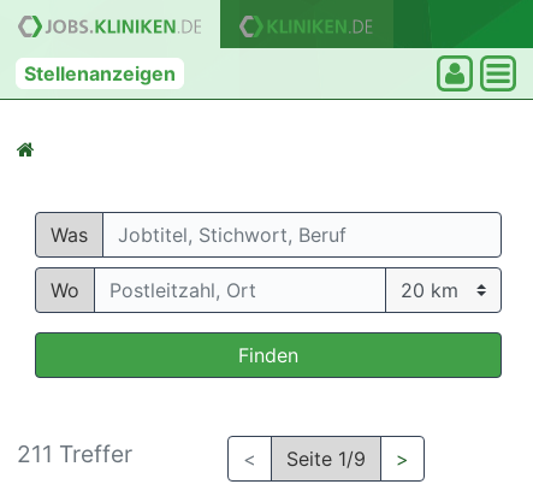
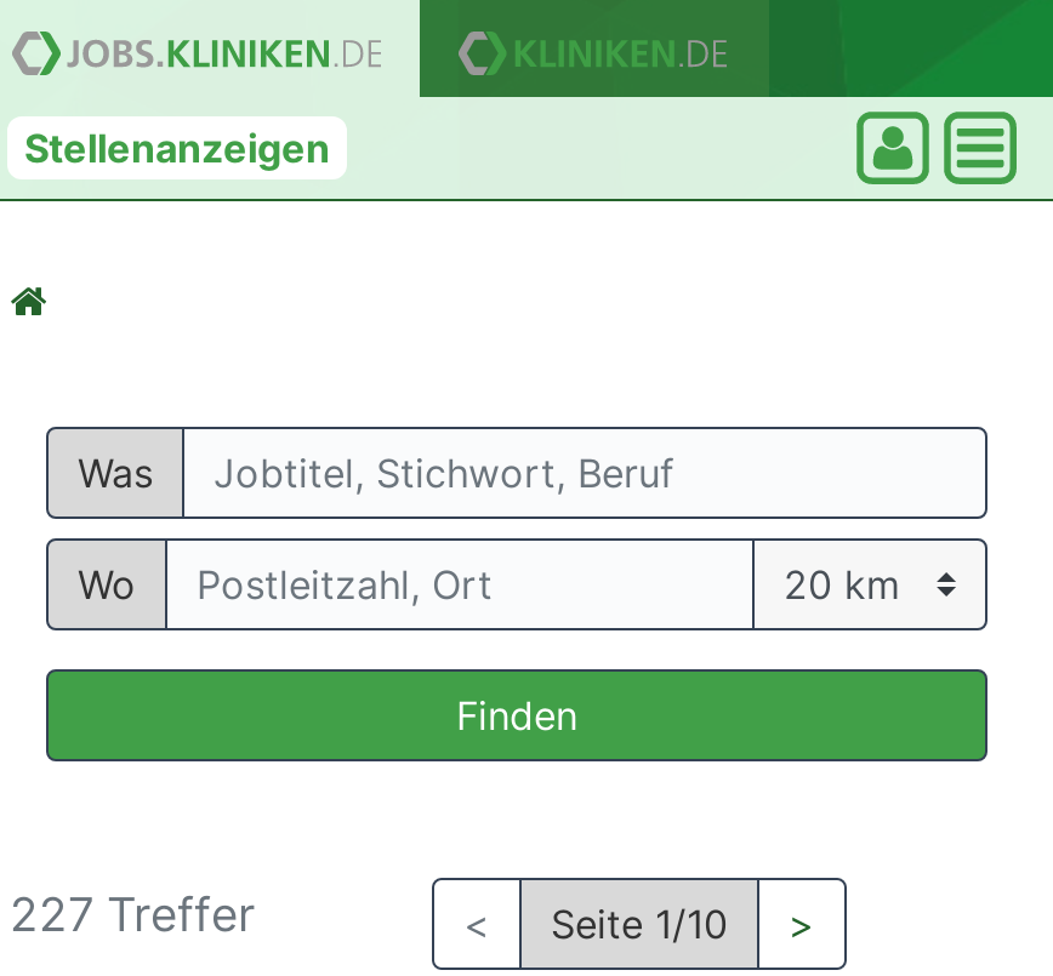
- 211 Treffer
+ 227 Treffer

- Seite 1/9
+ Seite 1/10
